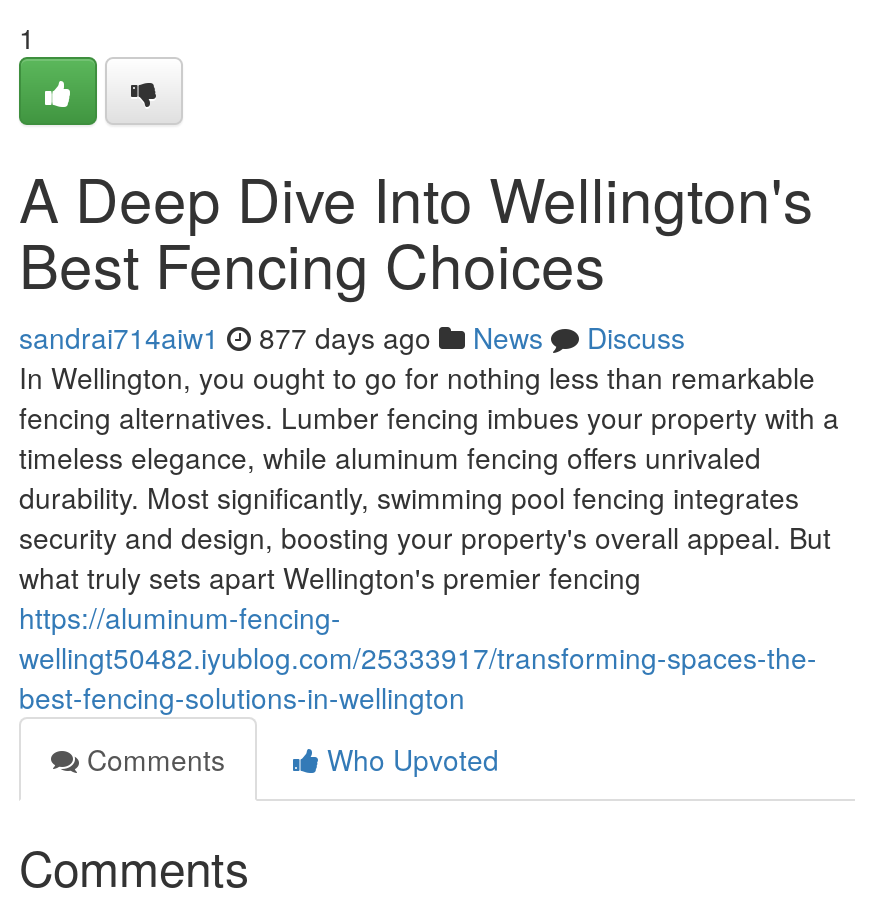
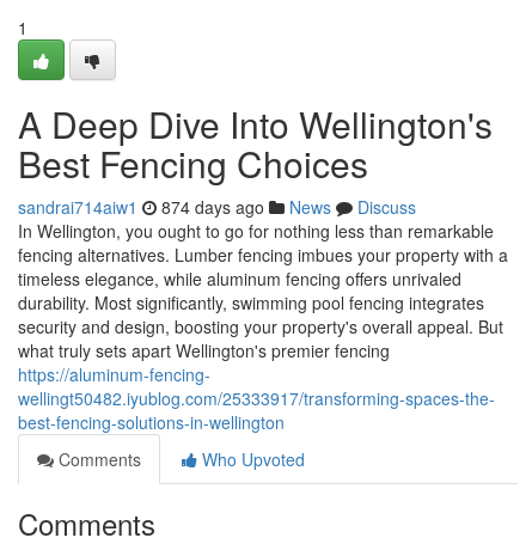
- sandrai714aiw1 877 days ago News Discuss
+ sandrai714aiw1 874 days ago News Discuss
